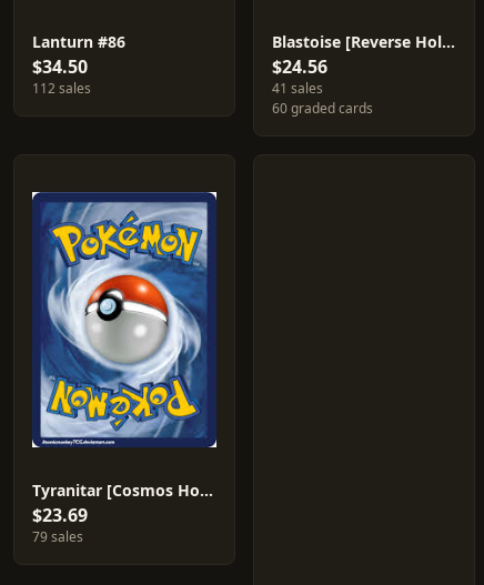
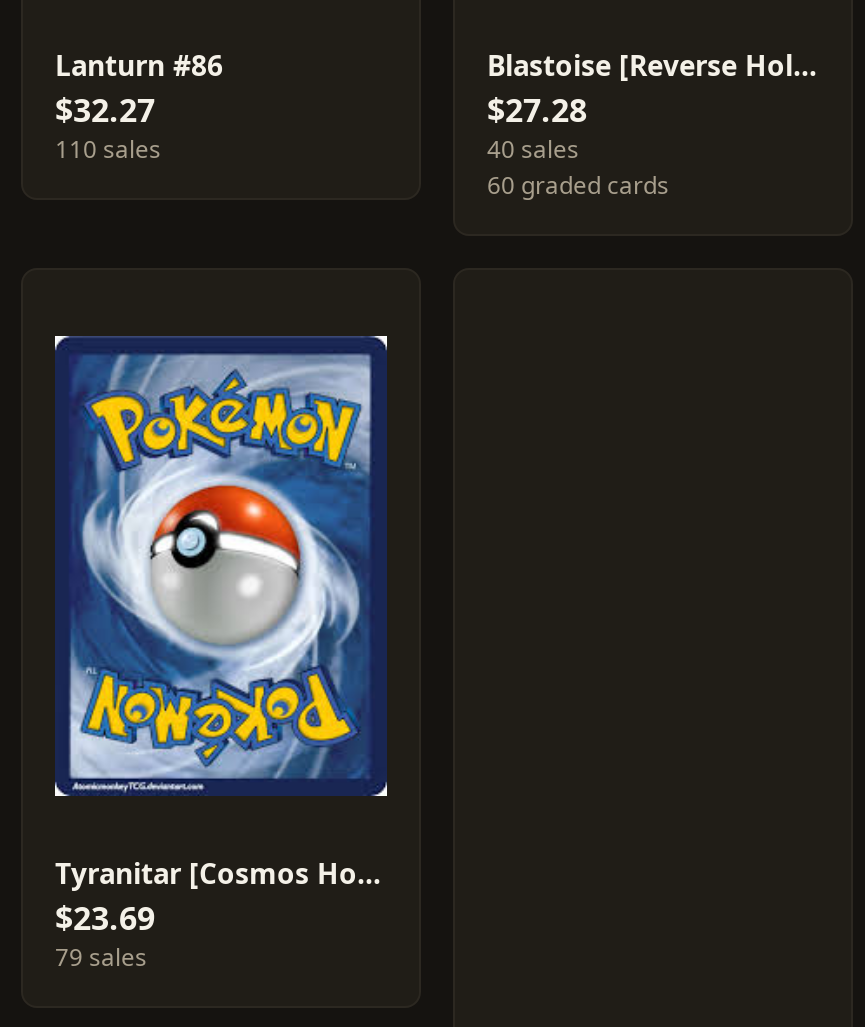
- $34.50
+ $32.27

- $24.56
+ $27.28

- 112 sales
+ 110 sales

- 41 sales
+ 40 sales
